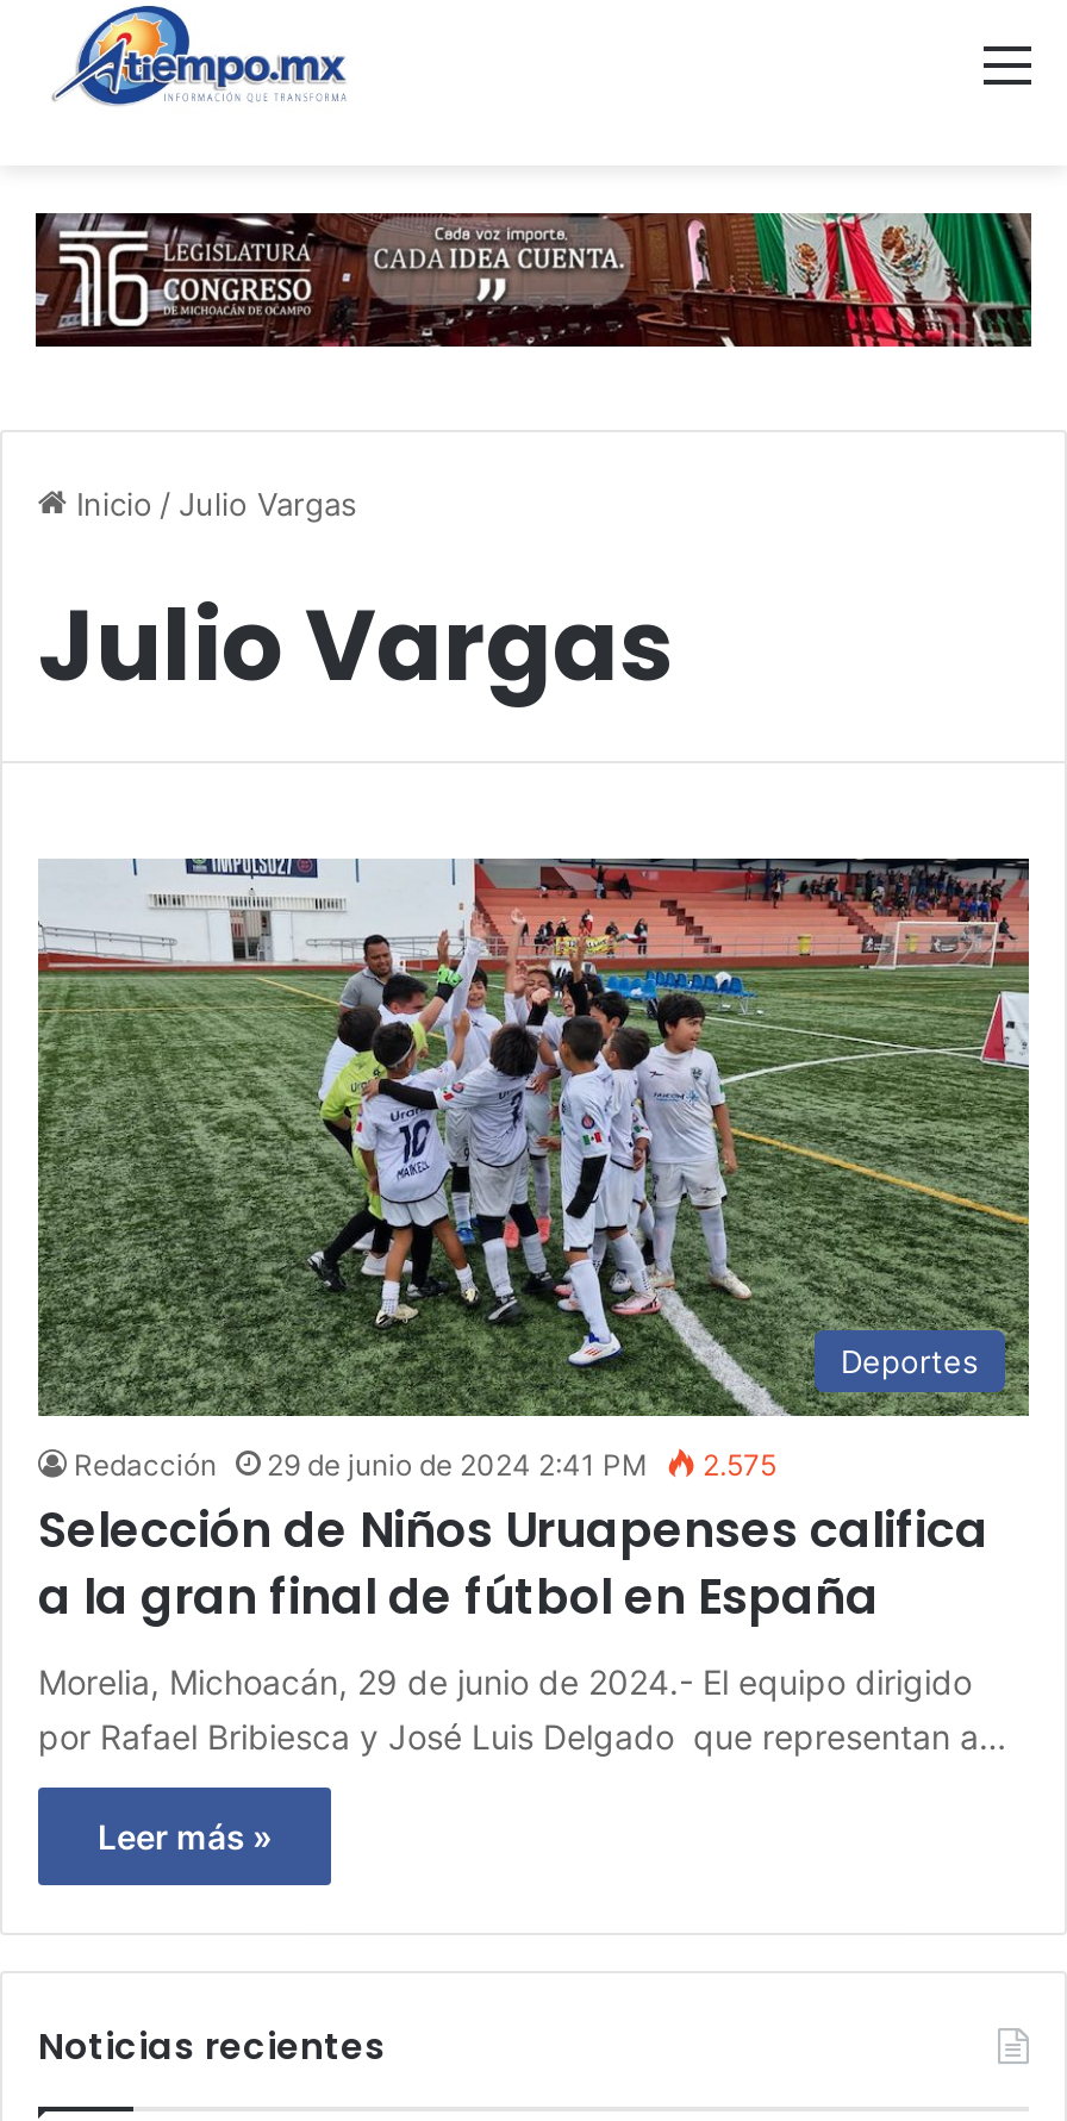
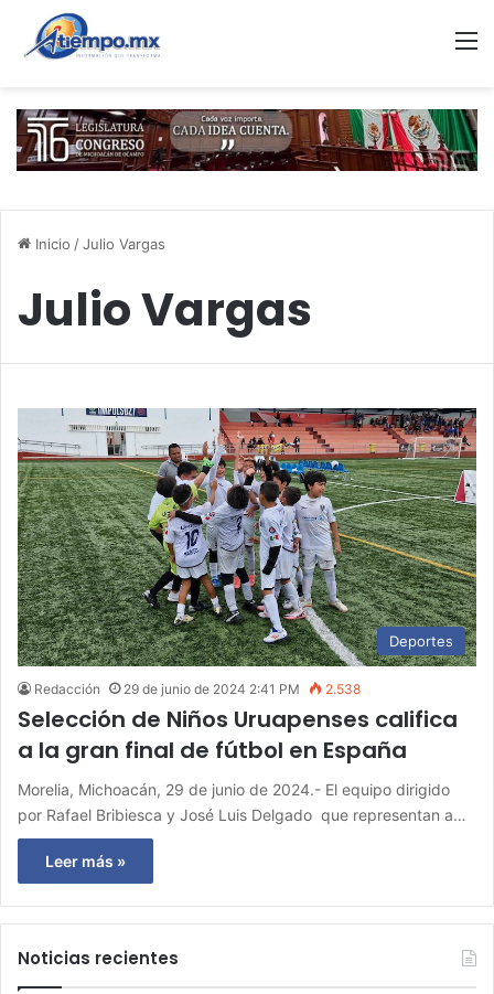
- Redacción 29 de junio de 2024 2:41 PM 2.575
+ Redacción 29 de junio de 2024 2:41 PM 2.538
